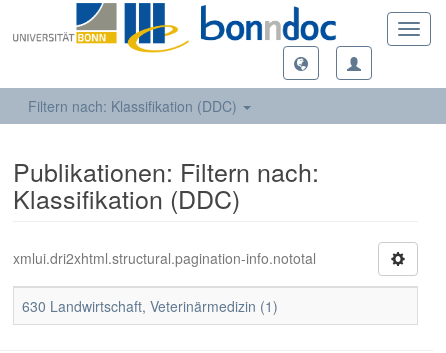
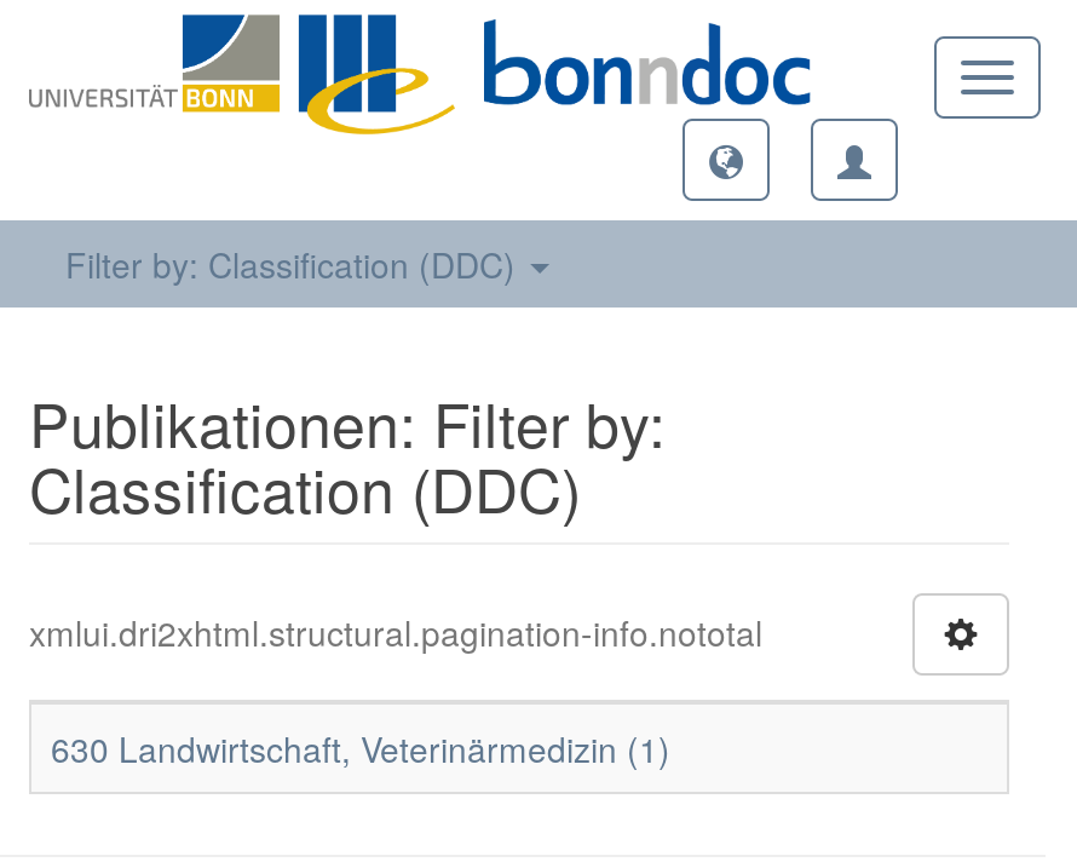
- Filtern nach: Klassifikation (DDC)
+ Filter by: Classification (DDC)

- Publikationen: Filtern nach:
+ Publikationen: Filter by:

- Klassifikation (DDC)
+ Classification (DDC)
